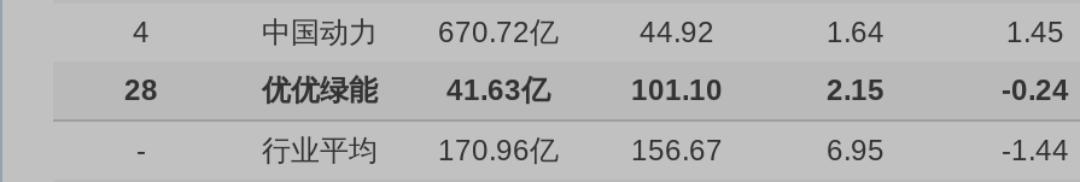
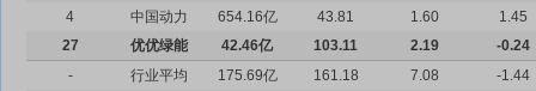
- 中国动力 670.72亿
+ 中国动力 654.16亿

- 44.92
+ 43.81

- 1.64
+ 1.60

- 28
+ 27

- 41.63亿
+ 42.46亿

- 101.10
+ 103.11

- 2.15
+ 2.19

- 行业平均 170.96亿
+ 行业平均 175.69亿

- 156.67
+ 161.18

- 6.95
+ 7.08
